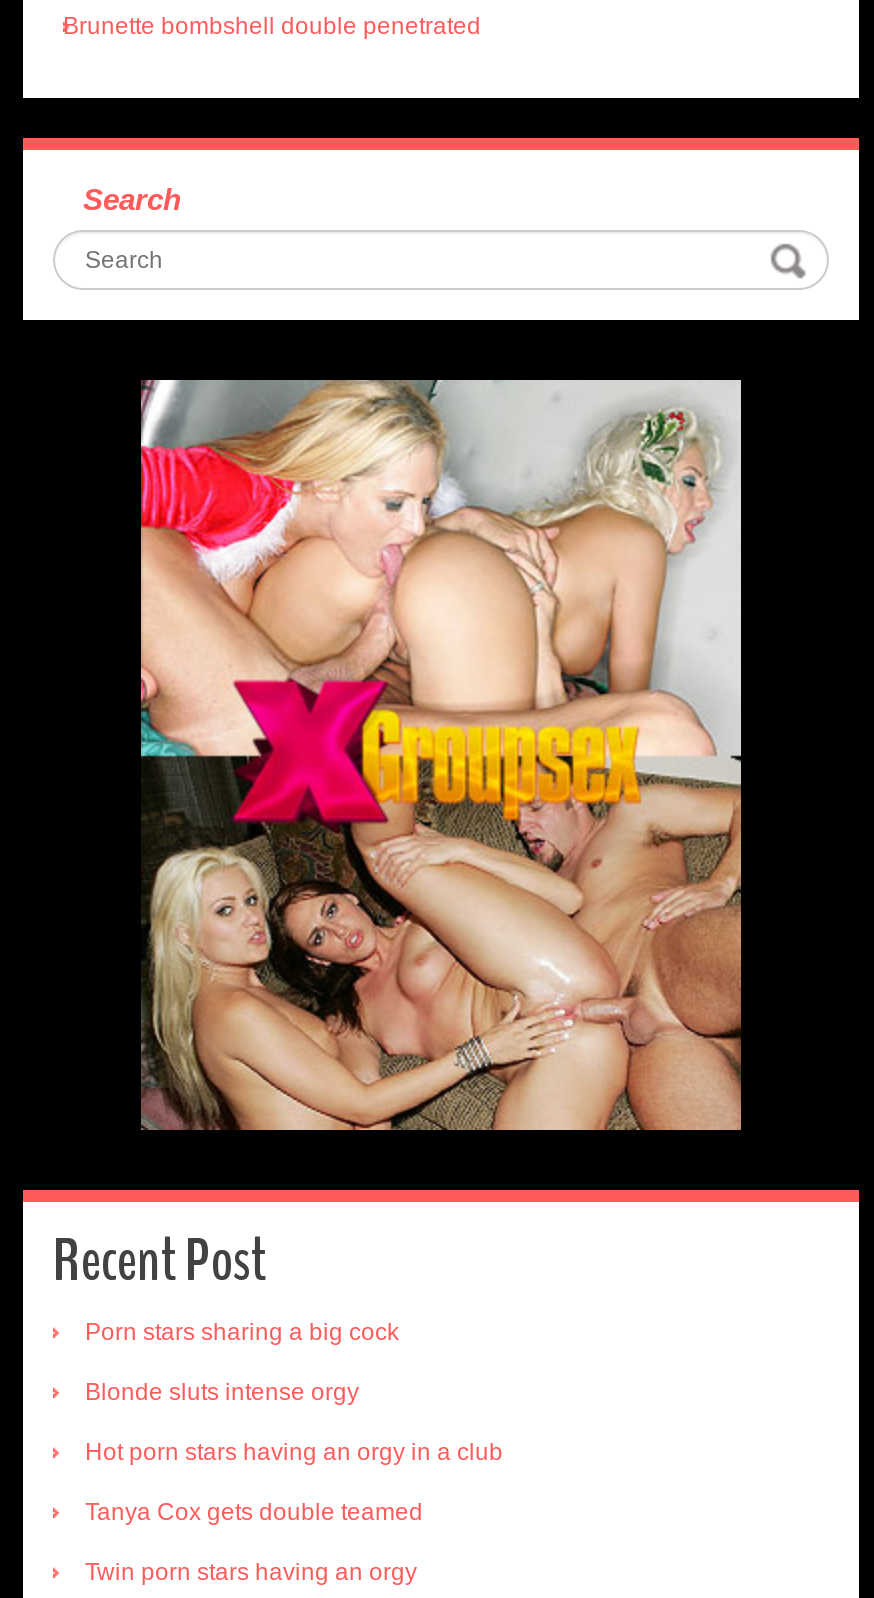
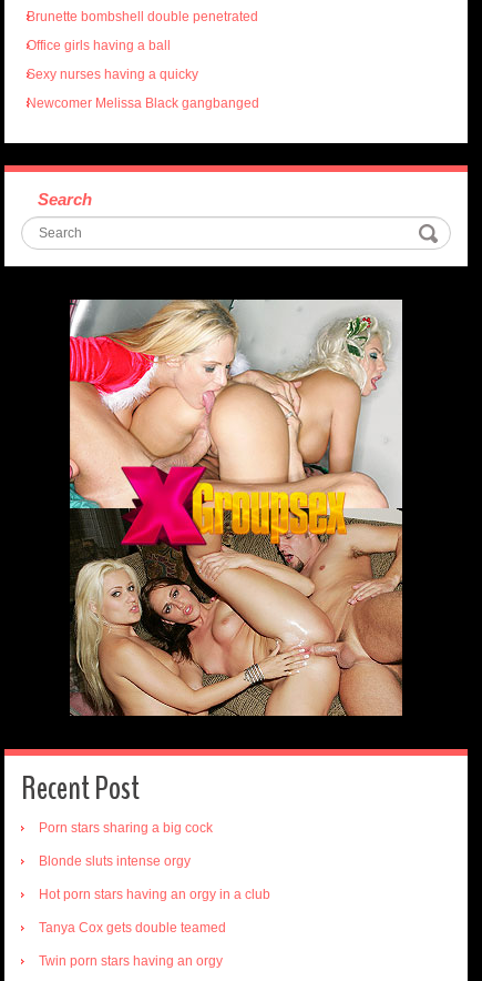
+ Office girls having a ball
+ Sexy nurses having a quicky
+ Newcomer Melissa Black gangbanged
